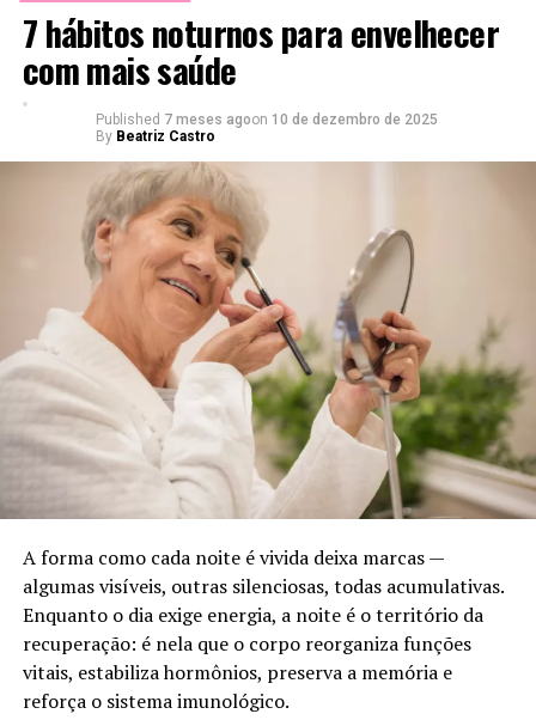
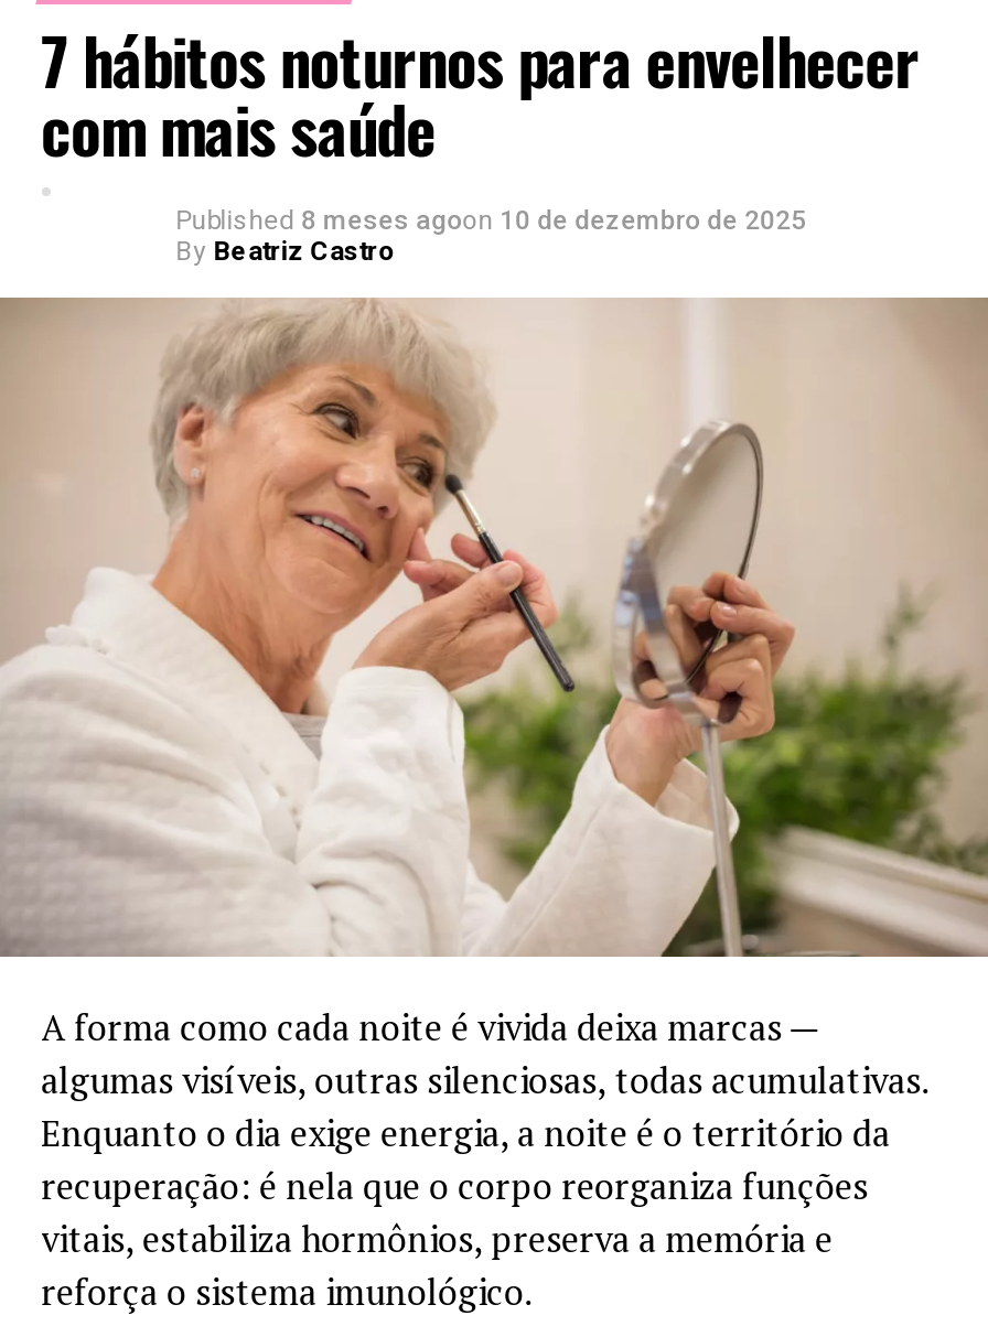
- Published 7 meses agoon 10 de dezembro de 2025
+ Published 8 meses agoon 10 de dezembro de 2025
